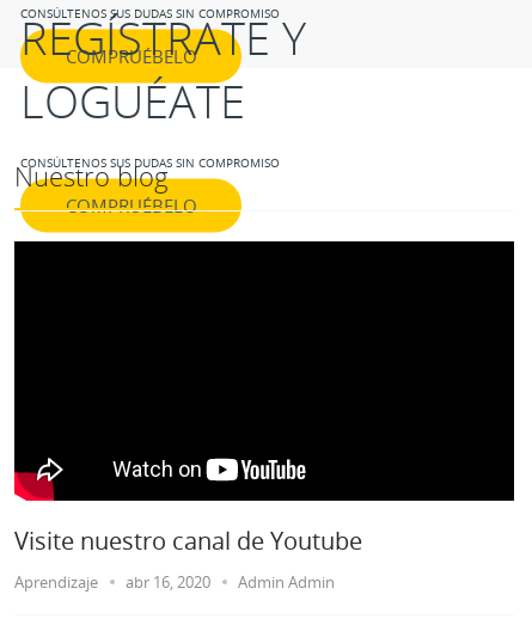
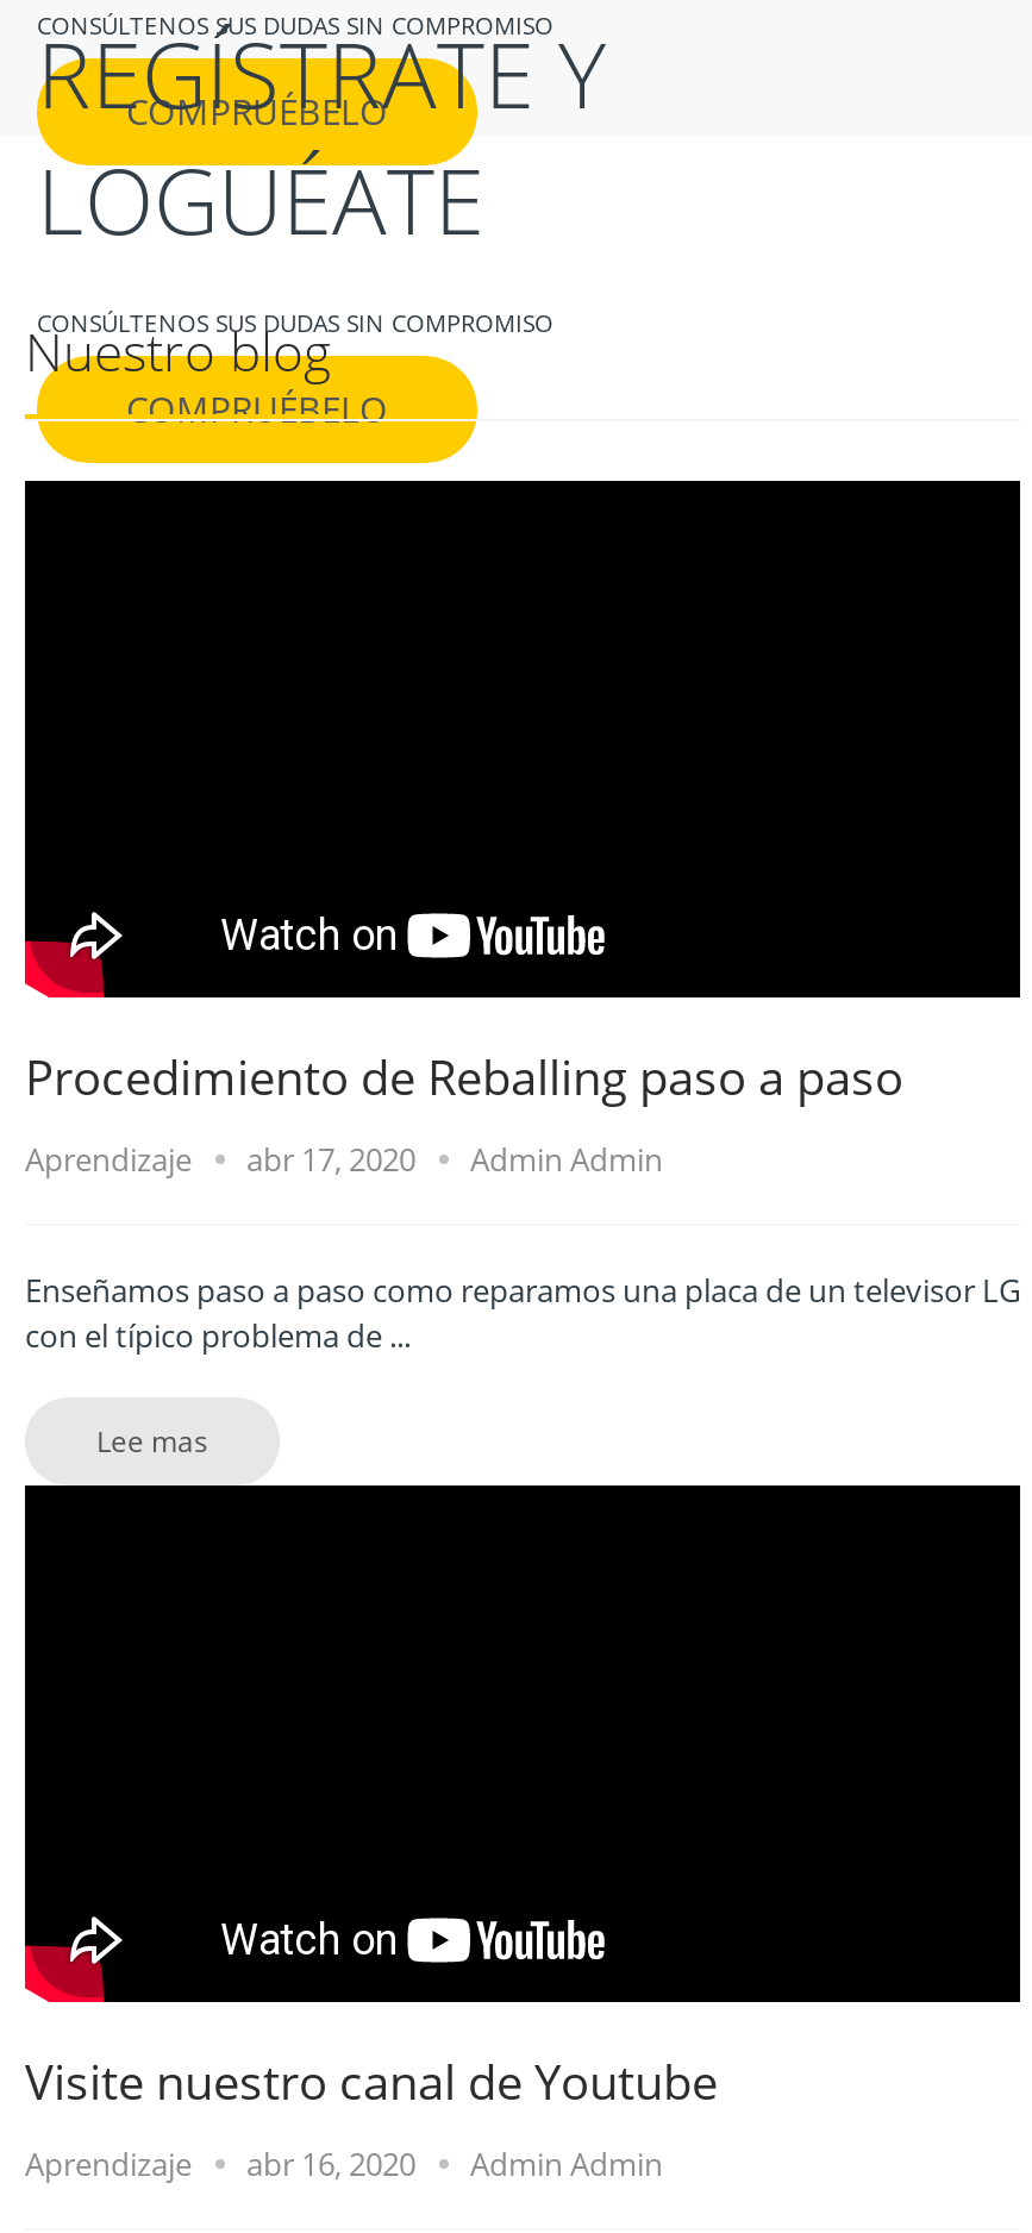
+ Procedimiento de Reballing paso a paso
+ Aprendizaje
+ abr 17, 2020
+ Admin Admin
+ Enseñamos paso a paso como reparamos una placa de un televisor LG
+ con el típico problema de ...
+ Lee mas
